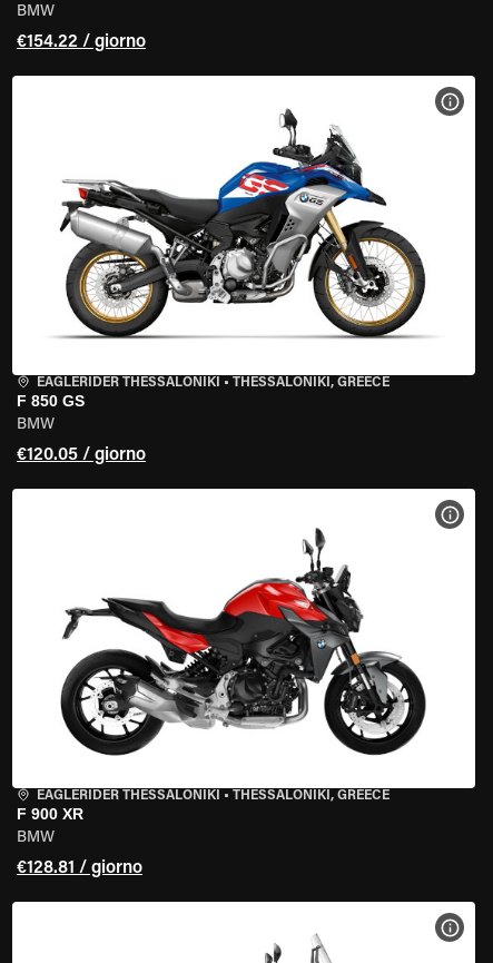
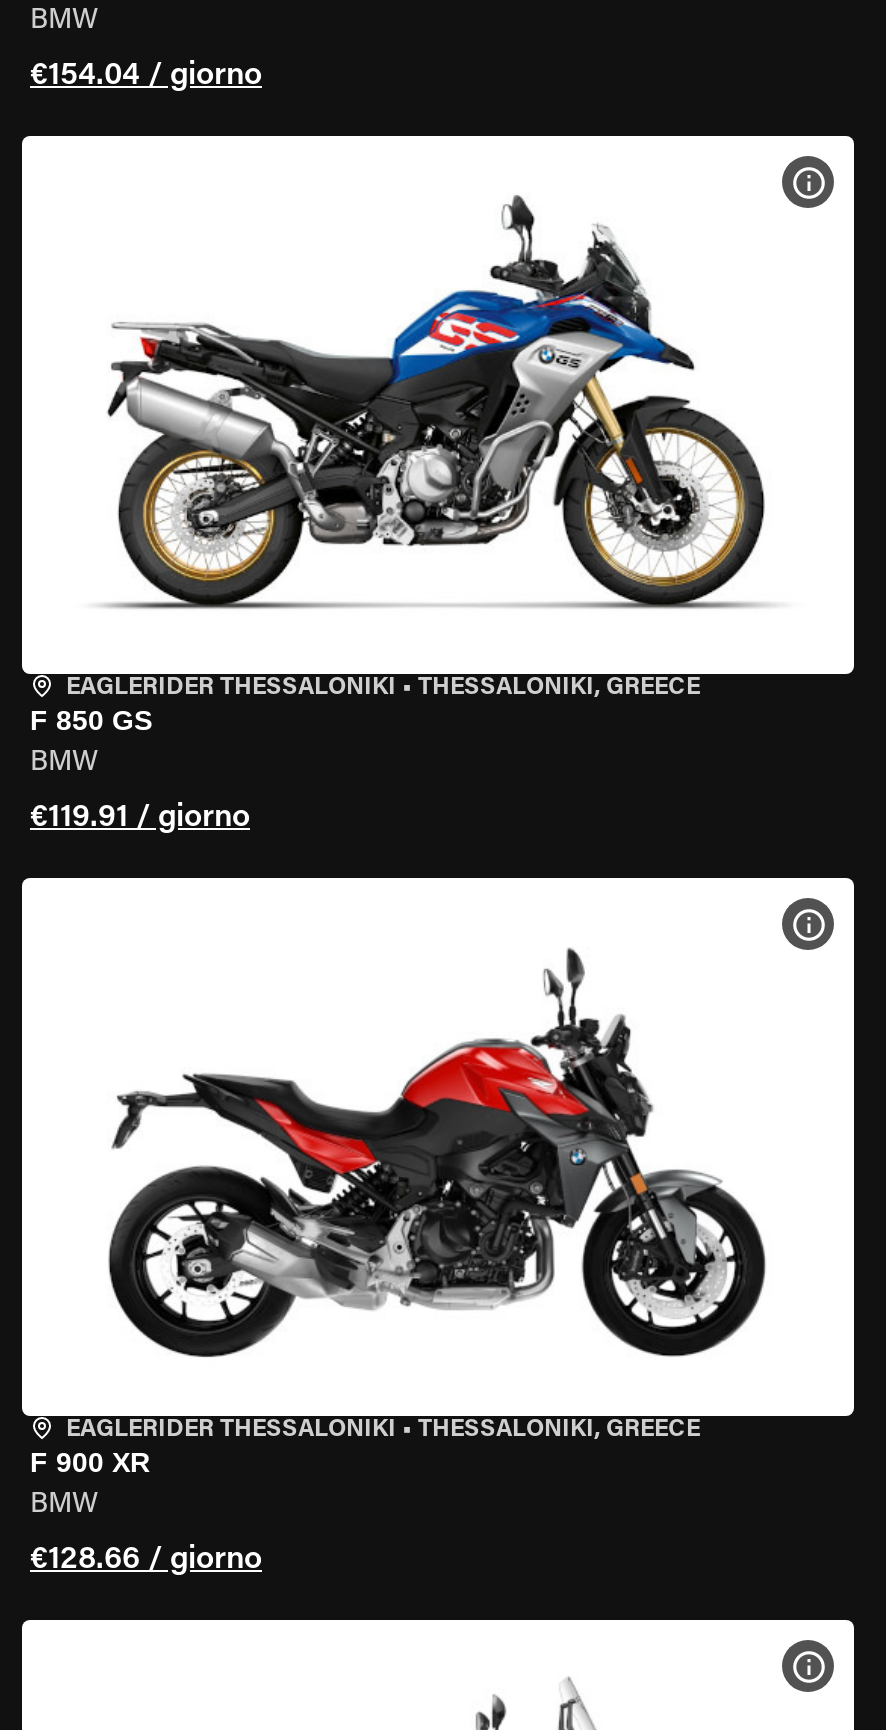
- €154.22 / giorno
+ €154.04 / giorno

- €120.05 / giorno
+ €119.91 / giorno

- €128.81 / giorno
+ €128.66 / giorno
